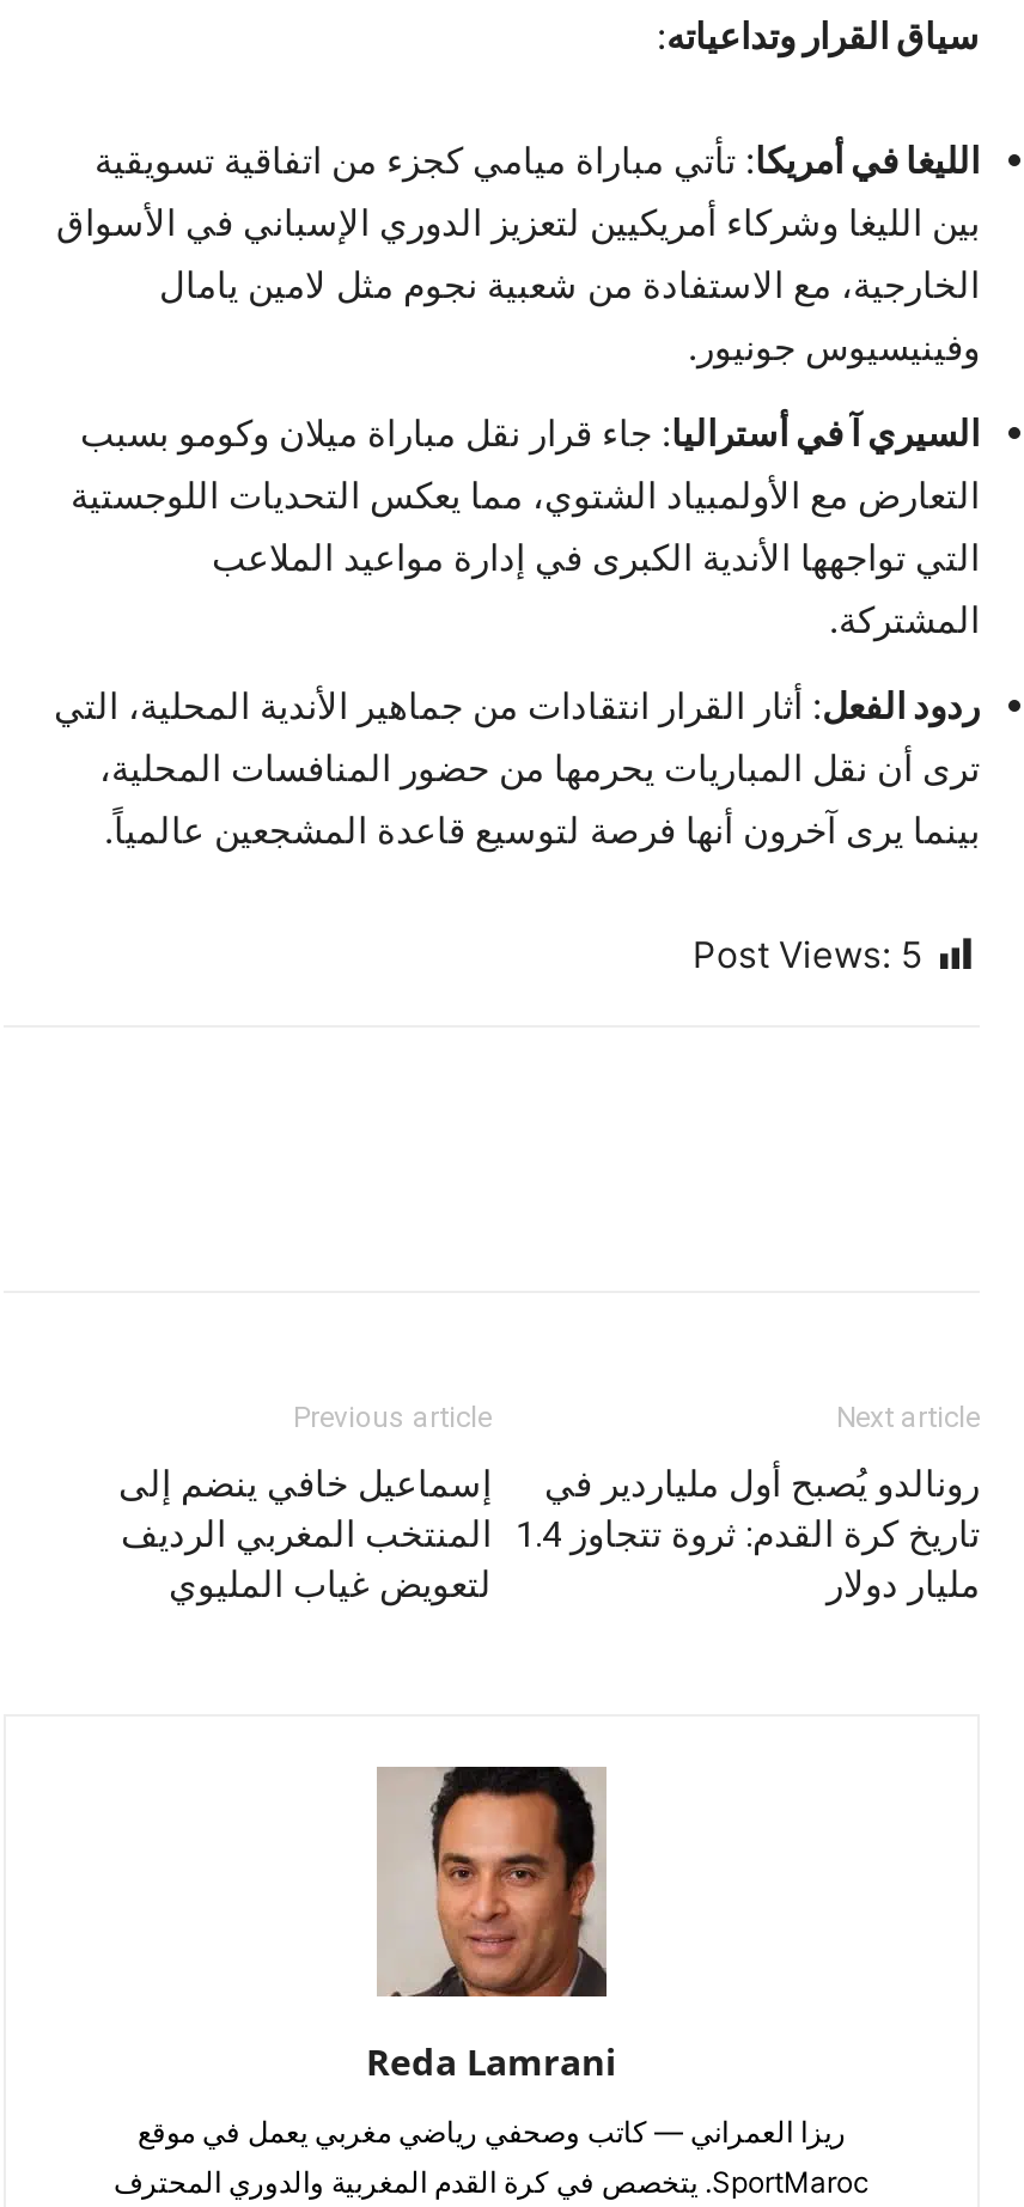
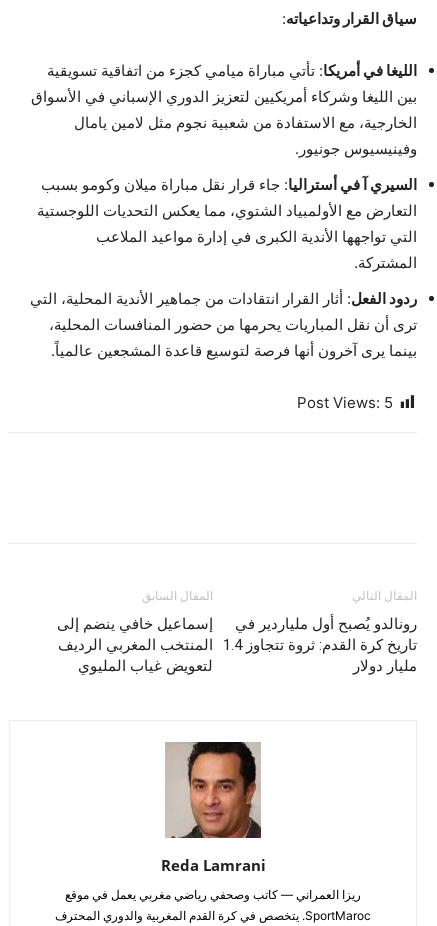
- Previous article
+ المقال السابق

- Next article
+ المقال التالي
